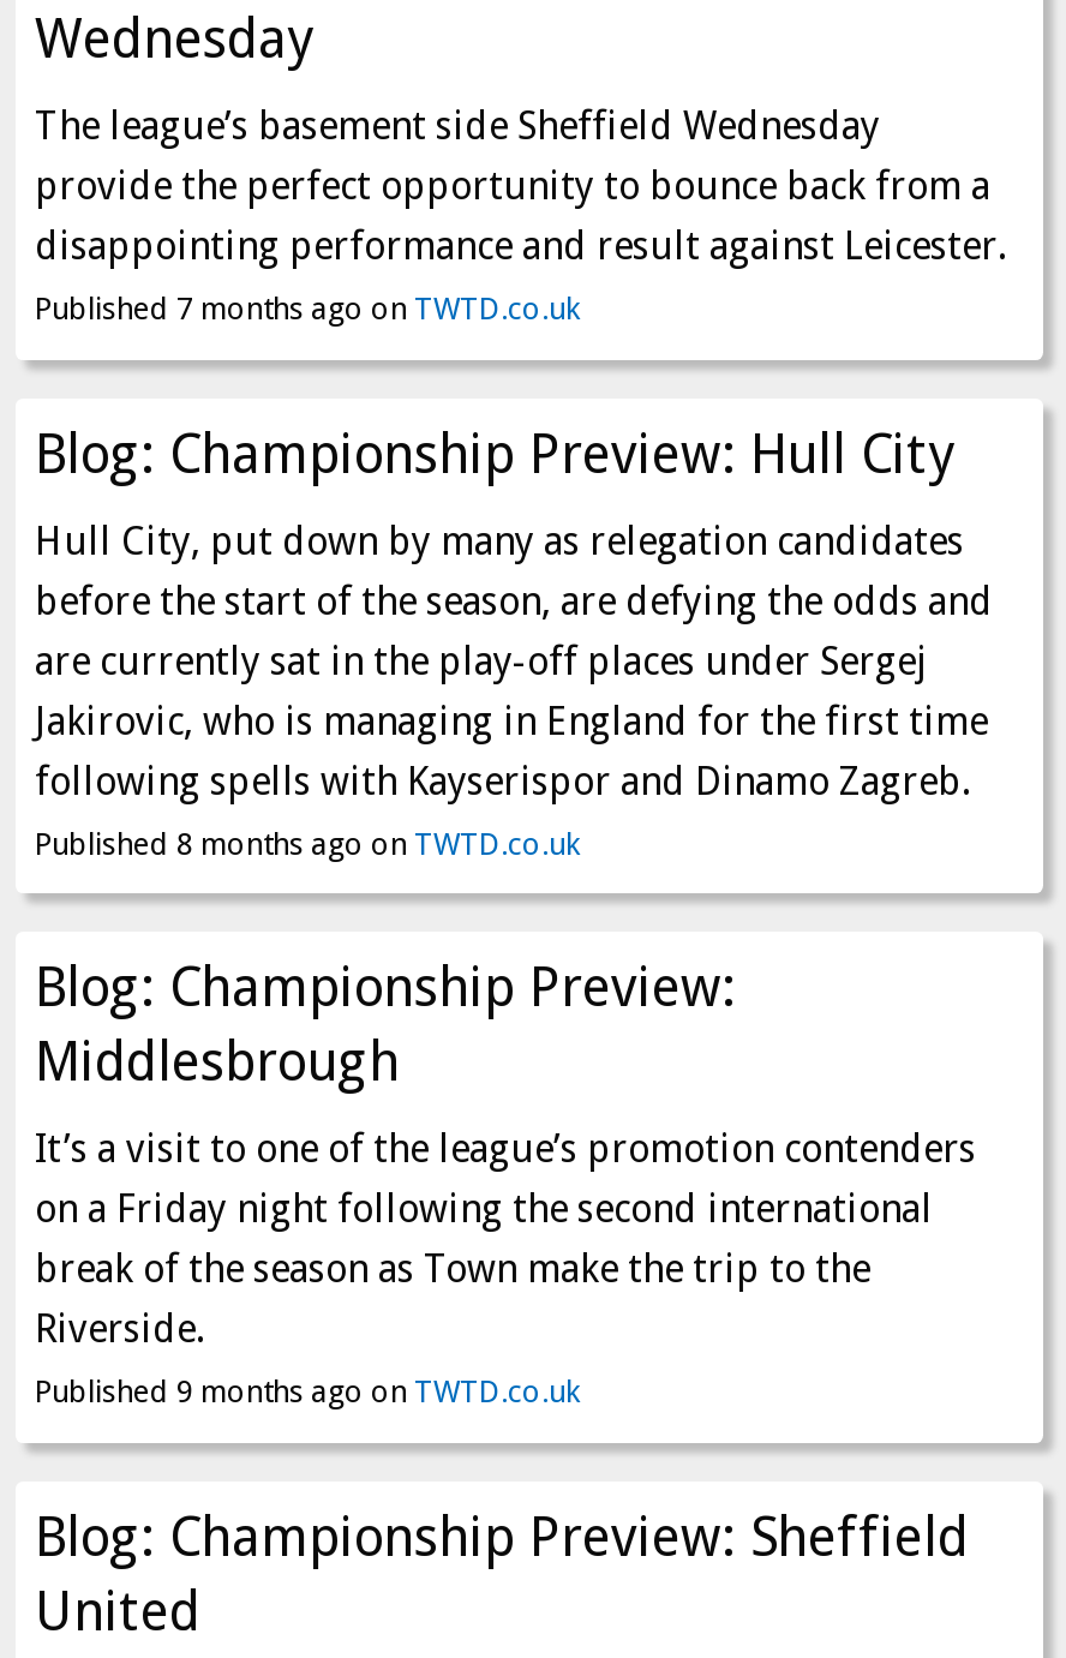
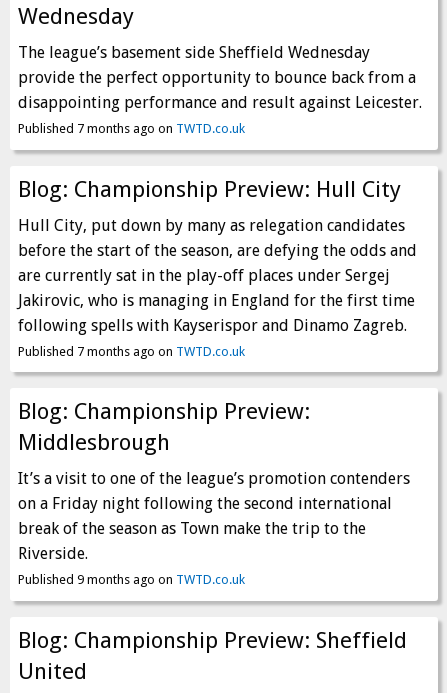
- Published 8 months ago on TWTD.co.uk
+ Published 7 months ago on TWTD.co.uk
